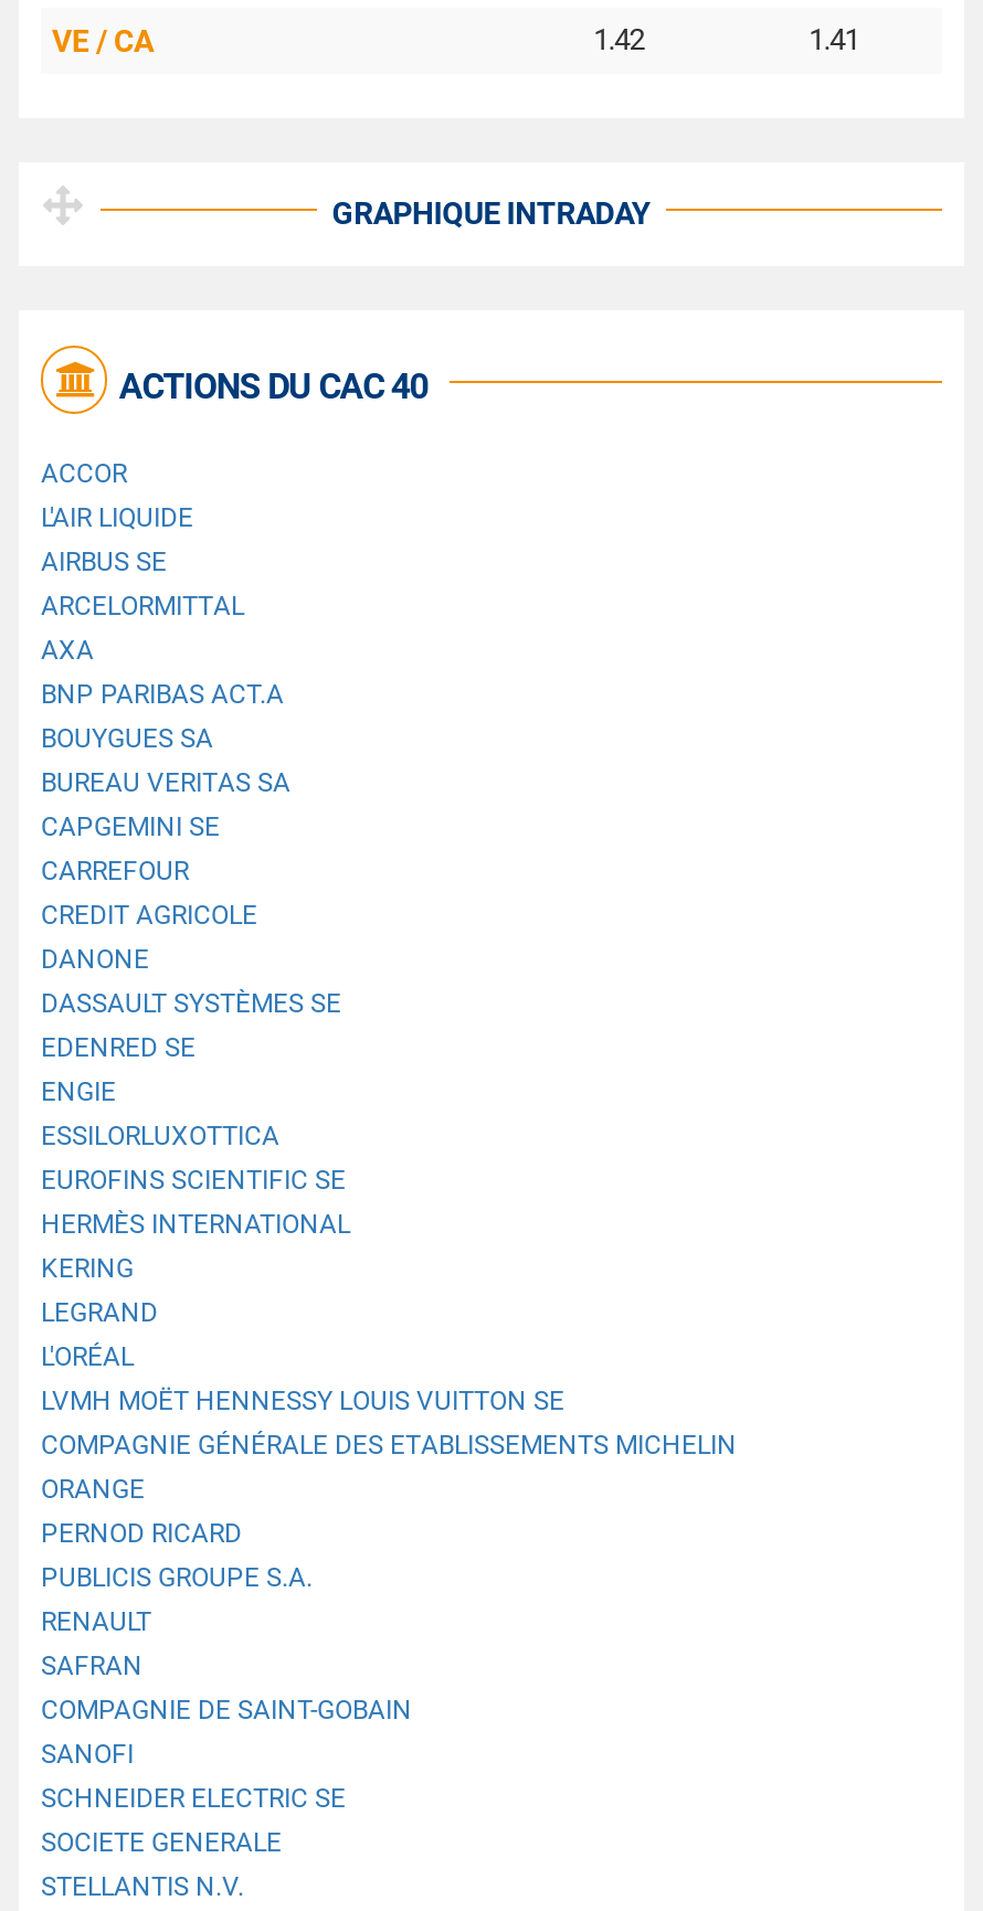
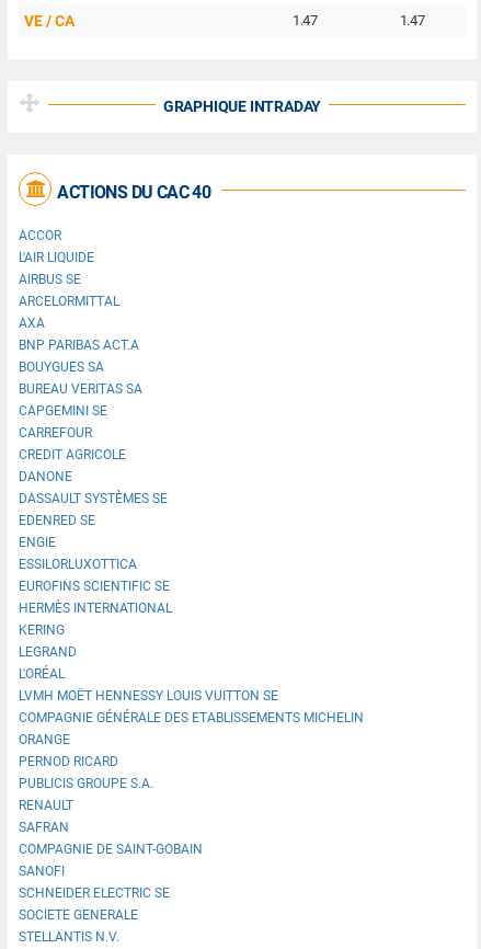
- 1.42
+ 1.47

- 1.41
+ 1.47
